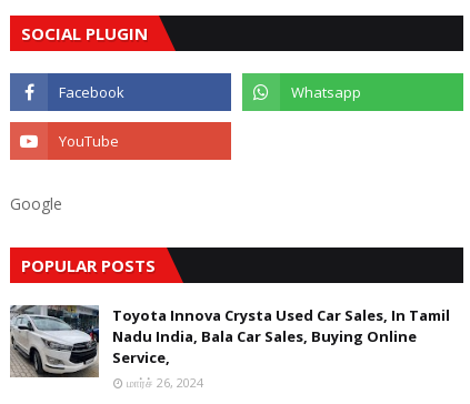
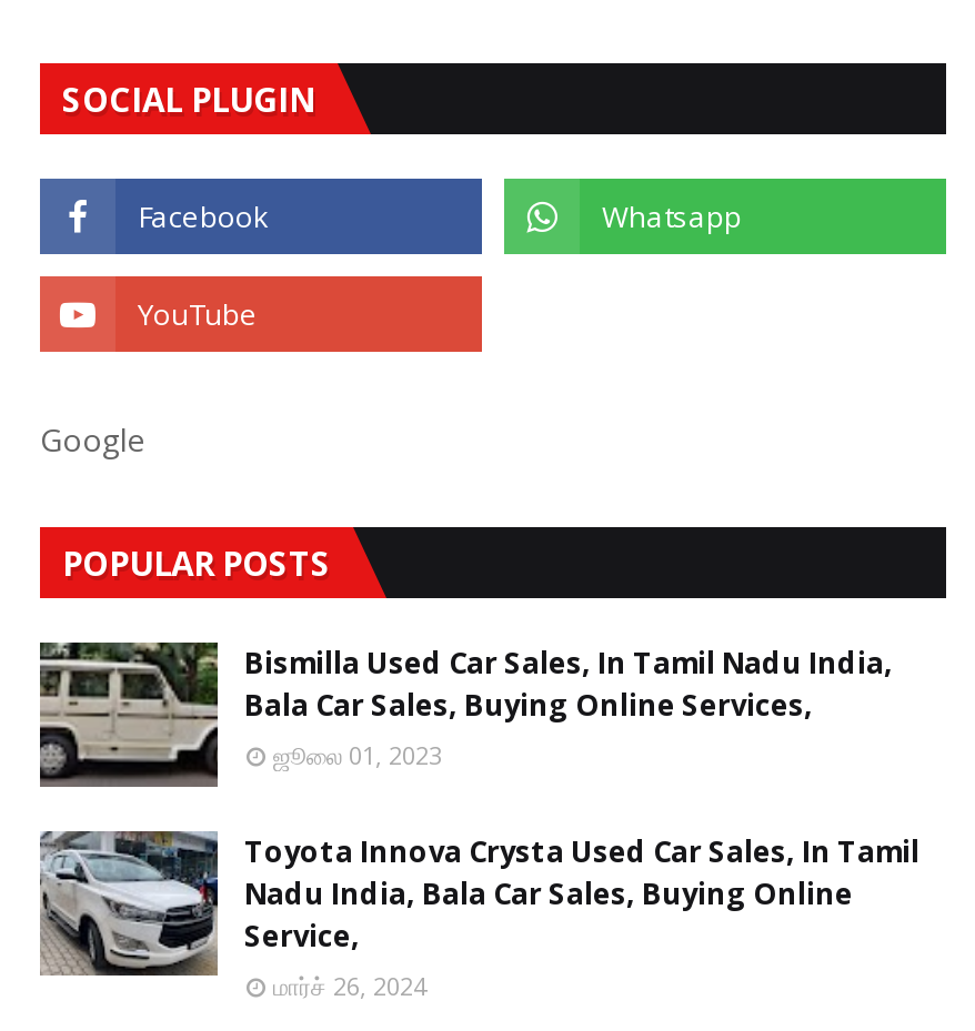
+ [image]
+ Bismilla Used Car Sales, In Tamil Nadu India,
+ Bala Car Sales, Buying Online Services,
+ ஜூலை 01, 2023
